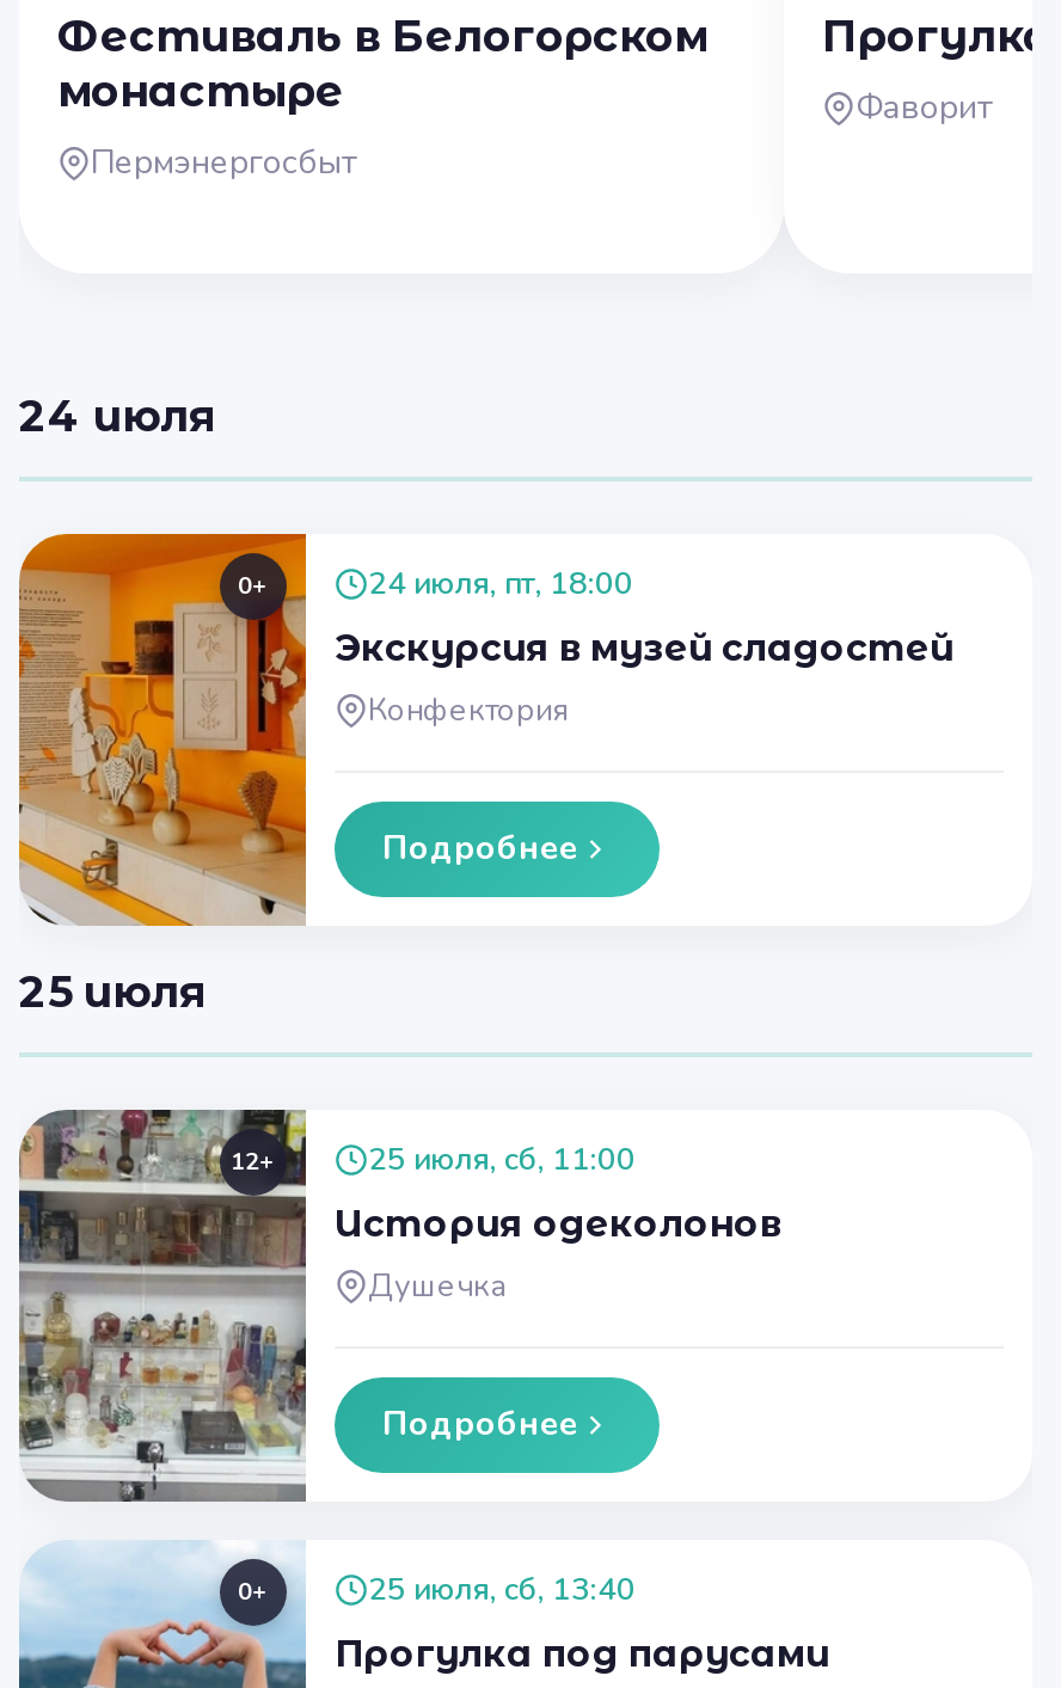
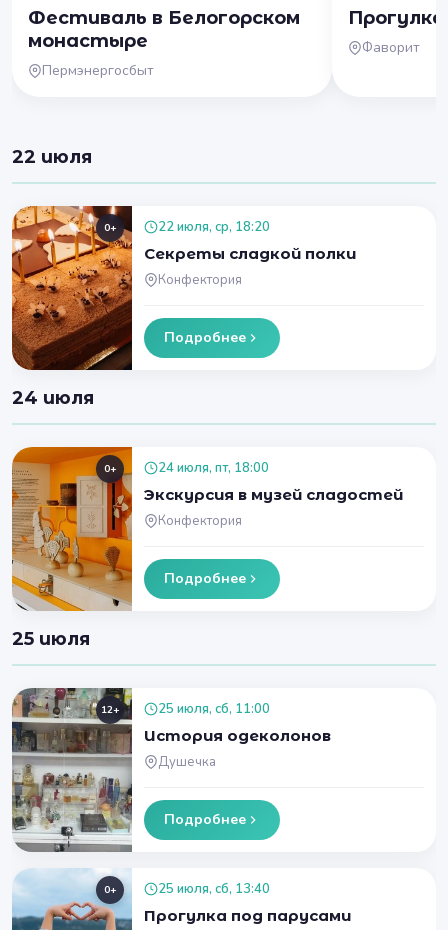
+ [image]
+ 22 июля
+ 0+
+ 22 июля, ср, 18:20
+ Секреты сладкой полки
+ Конфектория
+ Подробнее
